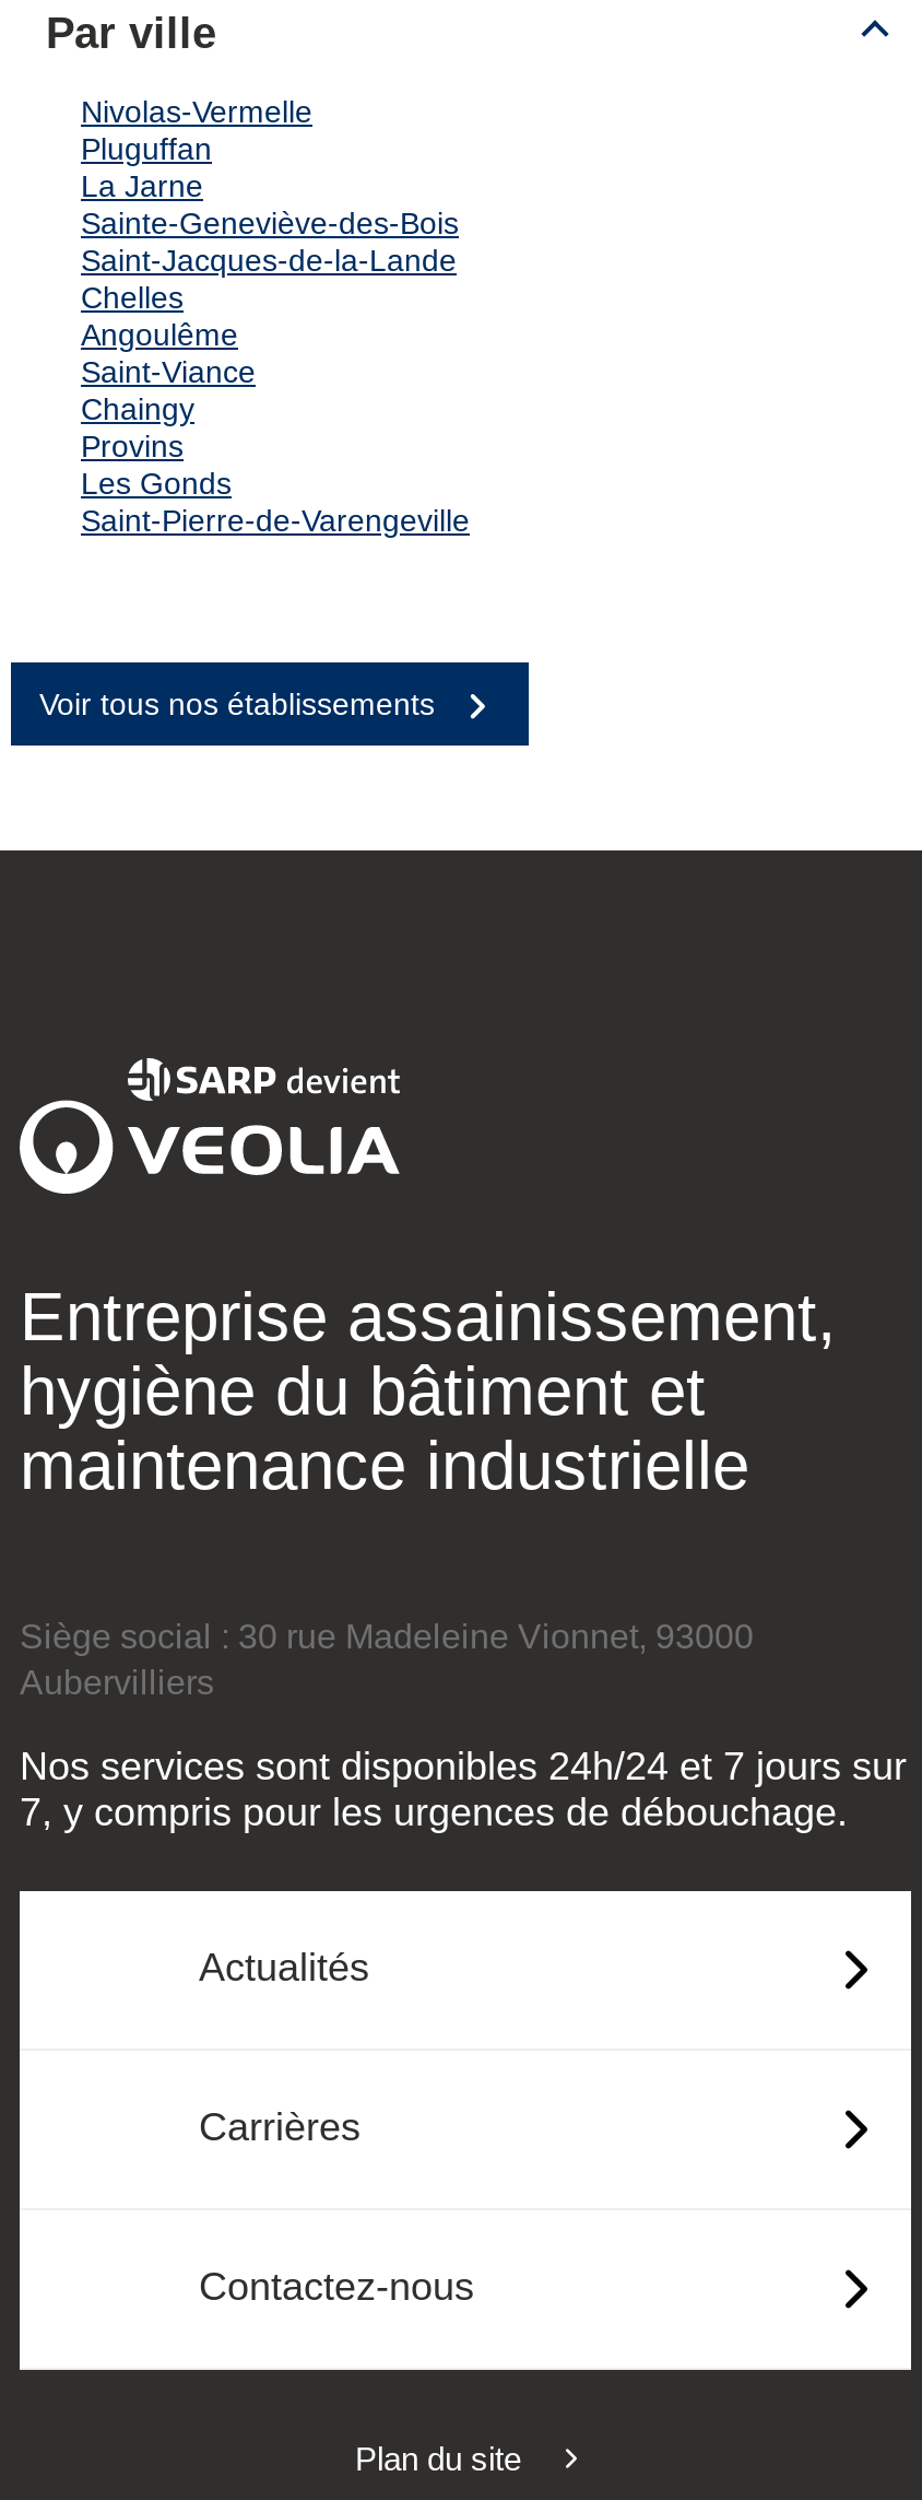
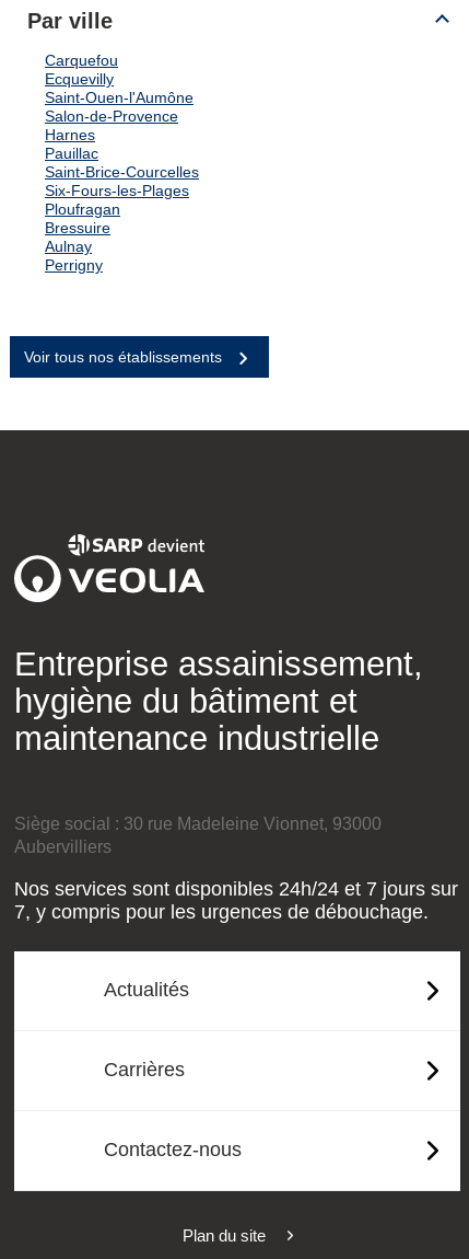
- Nivolas-Vermelle
- Pluguffan
- La Jarne
- Sainte-Geneviève-des-Bois
- Saint-Jacques-de-la-Lande
- Chelles
- Angoulême
- Saint-Viance
- Chaingy
- Provins
- Les Gonds
- Saint-Pierre-de-Varengeville
+ Carquefou
+ Ecquevilly
+ Saint-Ouen-l'Aumône
+ Salon-de-Provence
+ Harnes
+ Pauillac
+ Saint-Brice-Courcelles
+ Six-Fours-les-Plages
+ Ploufragan
+ Bressuire
+ Aulnay
+ Perrigny
